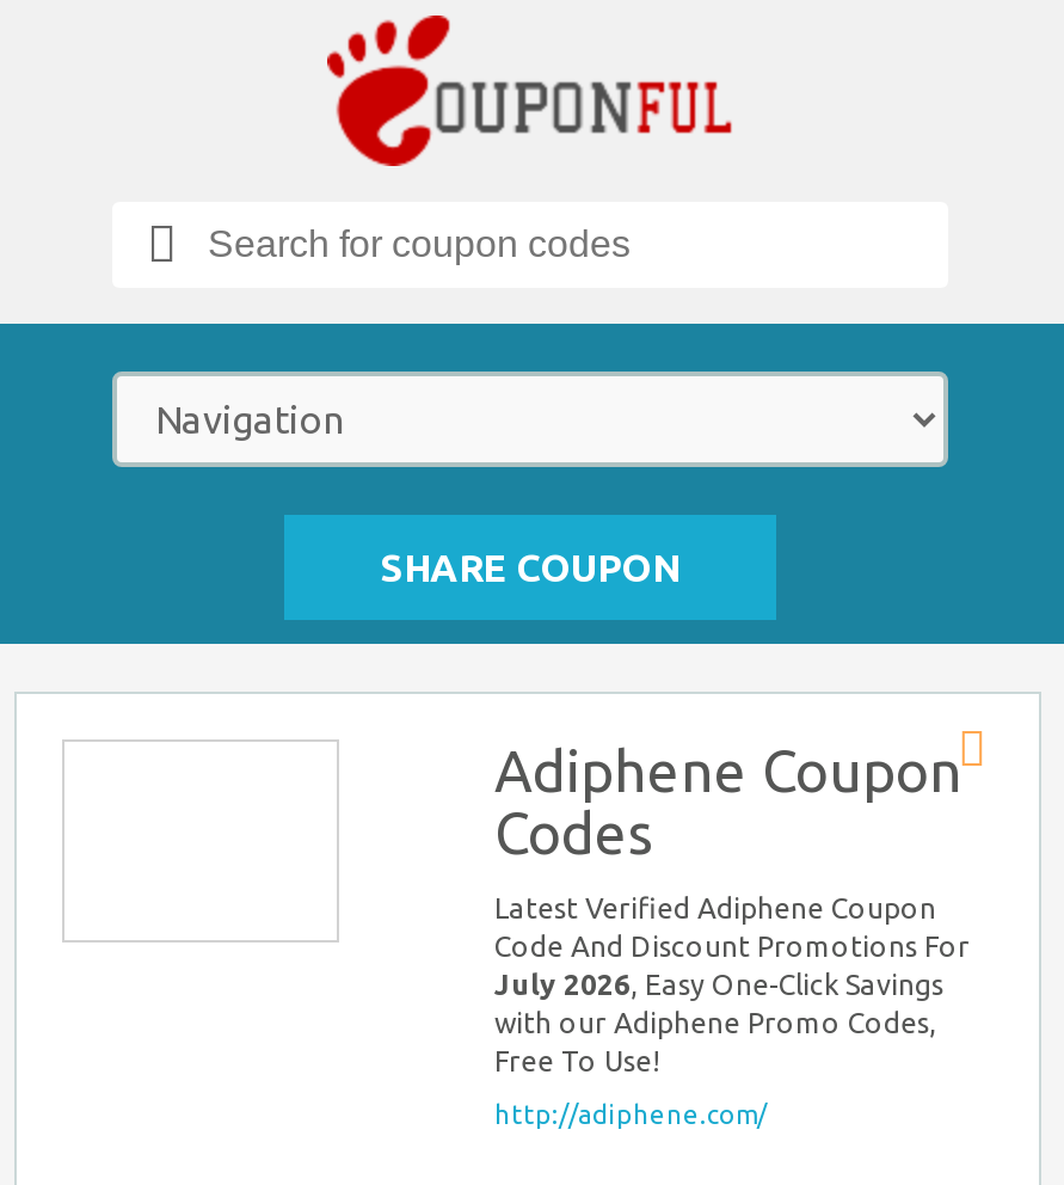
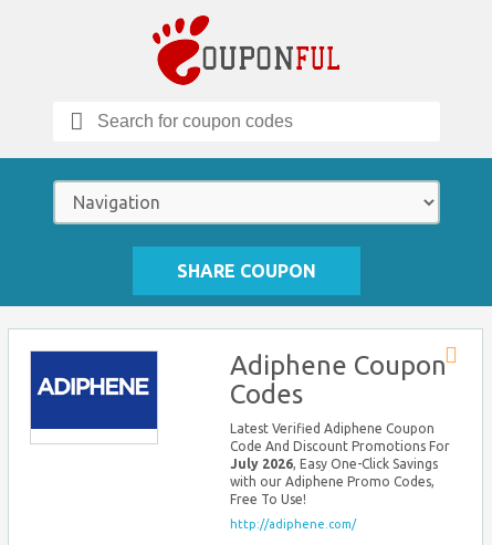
+ [image]
